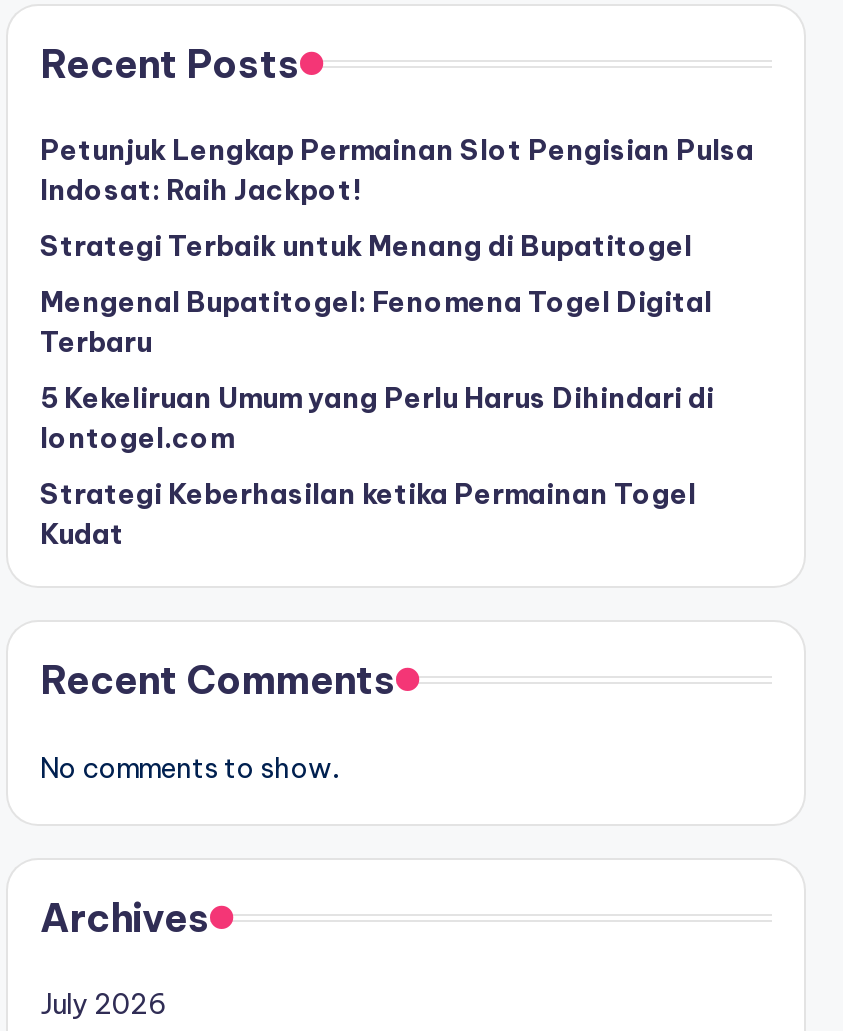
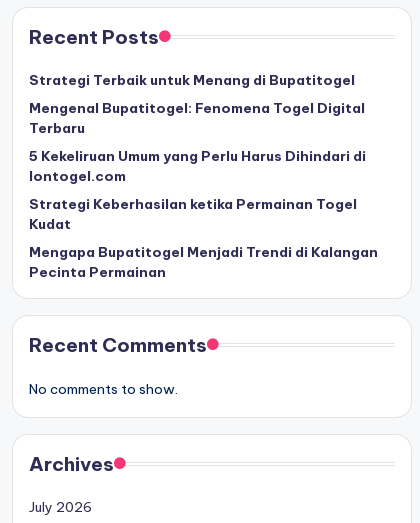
- Petunjuk Lengkap Permainan Slot Pengisian Pulsa
- Indosat: Raih Jackpot!

moved up: Strategi Terbaik untuk Menang di Bupatitogel | Mengenal Bupatitogel: Fenomena Togel Digital | Terbaru | 5 Kekeliruan Umum yang Perlu Harus Dihindari di | Iontogel.com | Strategi Keberhasilan ketika Permainan Togel | Kudat

+ Mengapa Bupatitogel Menjadi Trendi di Kalangan
+ Pecinta Permainan
